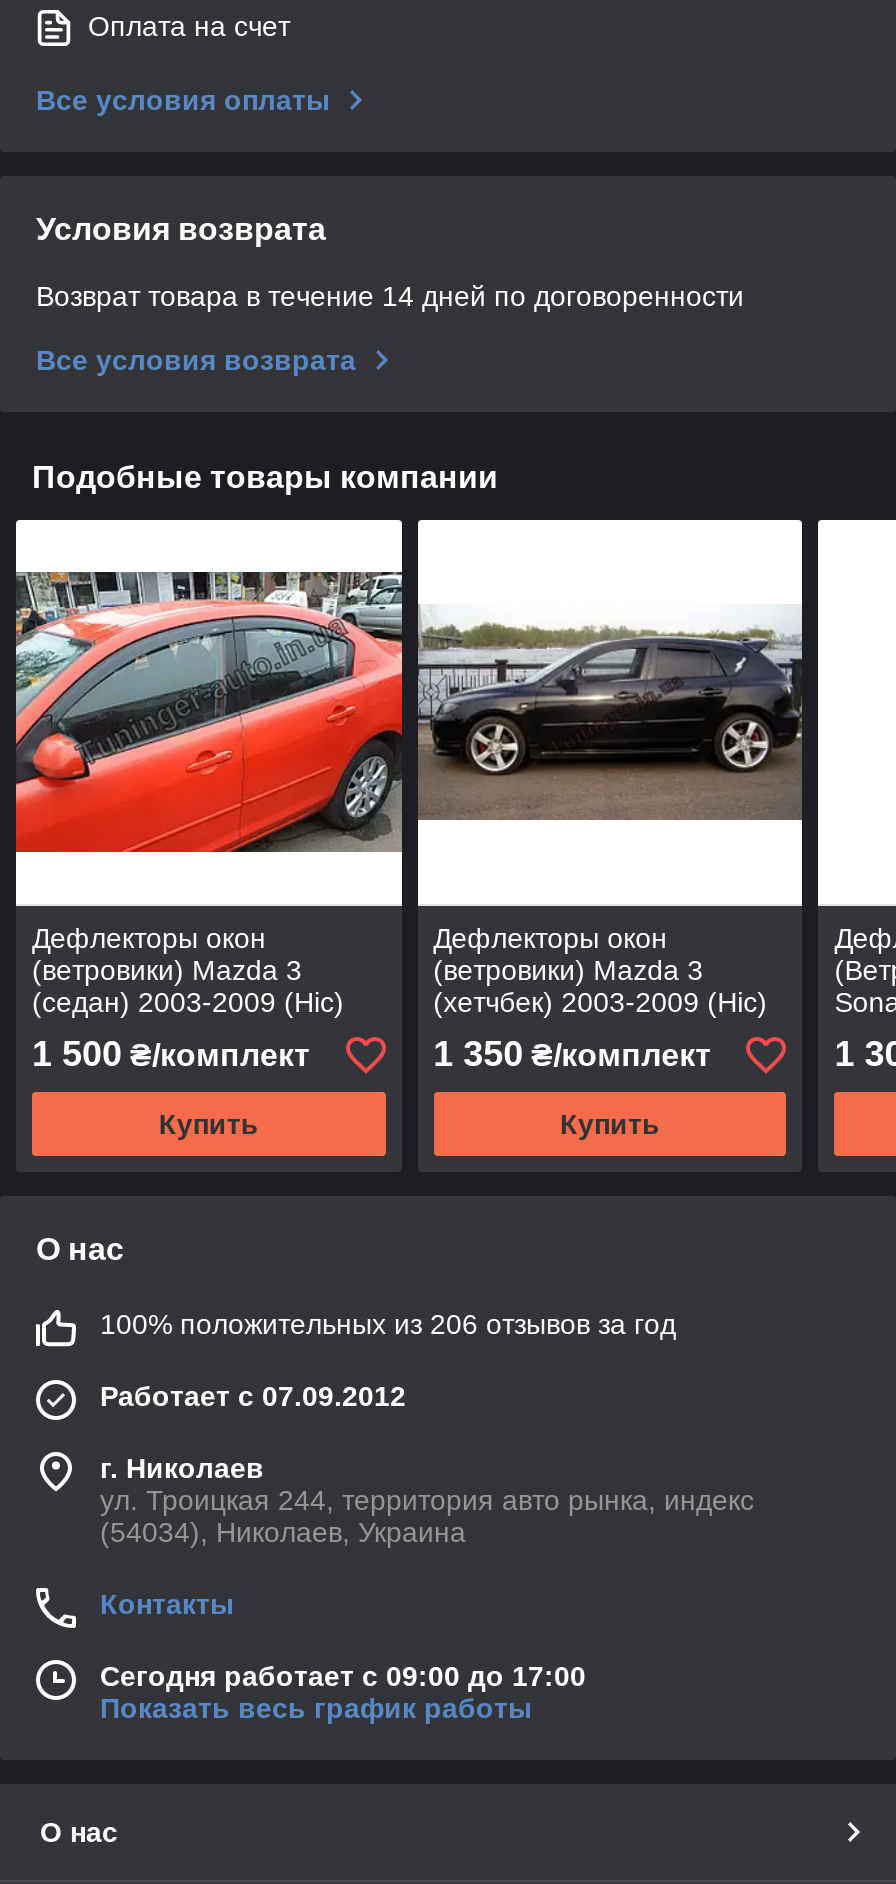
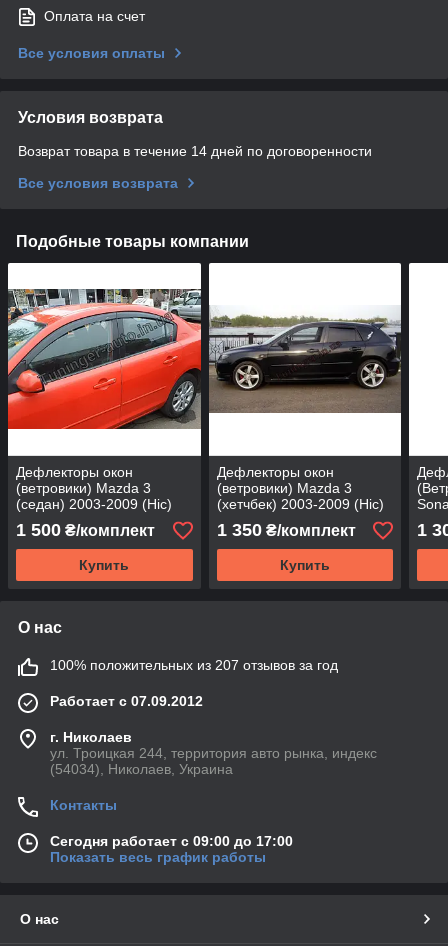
- 100% положительных из 206 отзывов за год
+ 100% положительных из 207 отзывов за год
